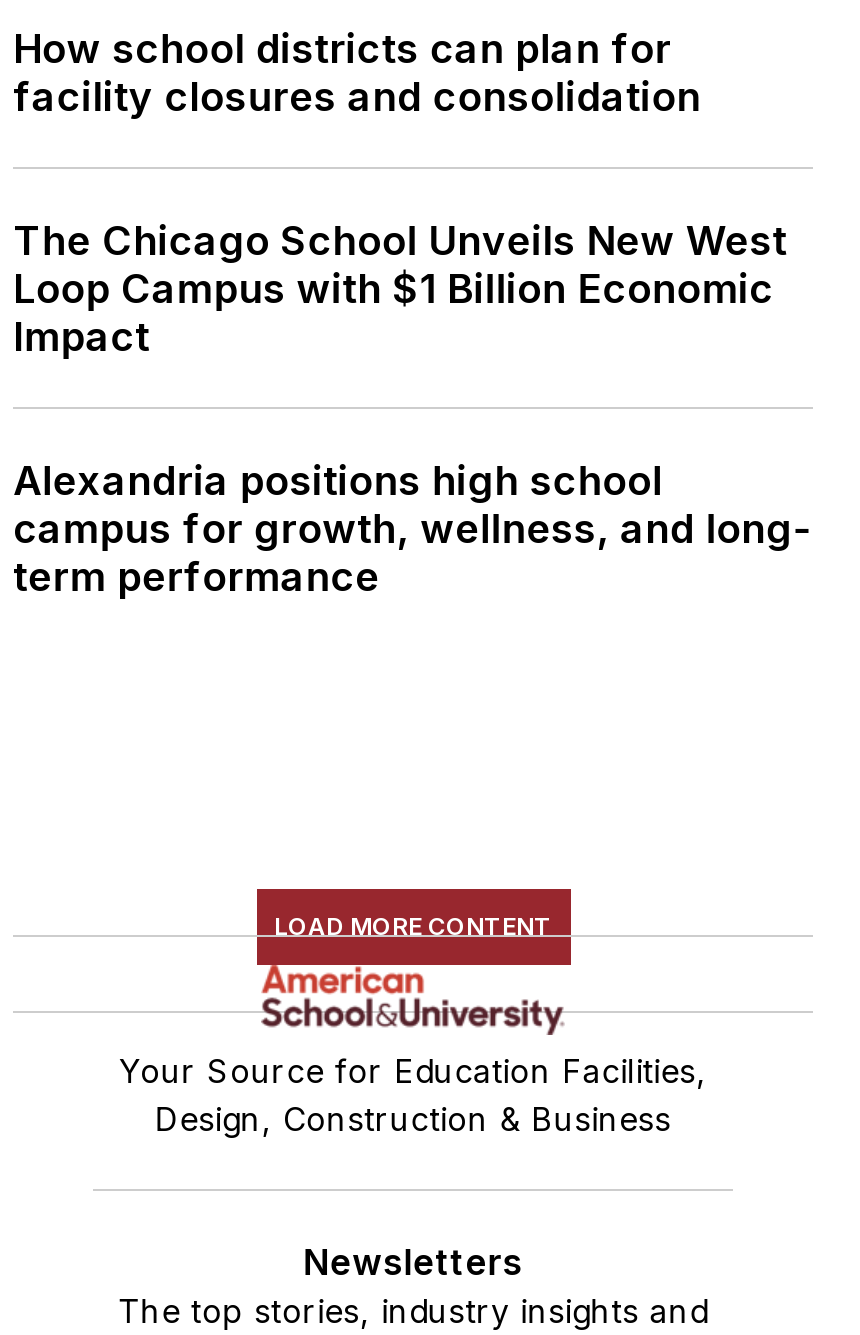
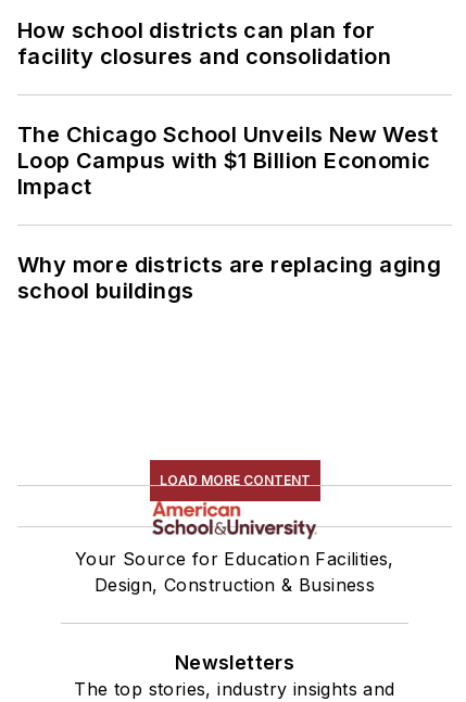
- Alexandria positions high school
- campus for growth, wellness, and long-
- term performance
+ Why more districts are replacing aging
+ school buildings
